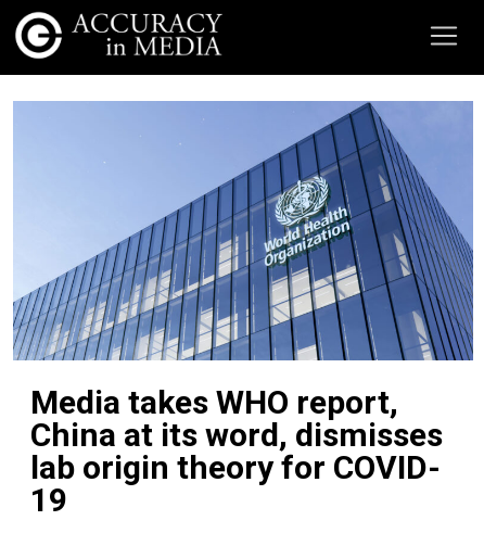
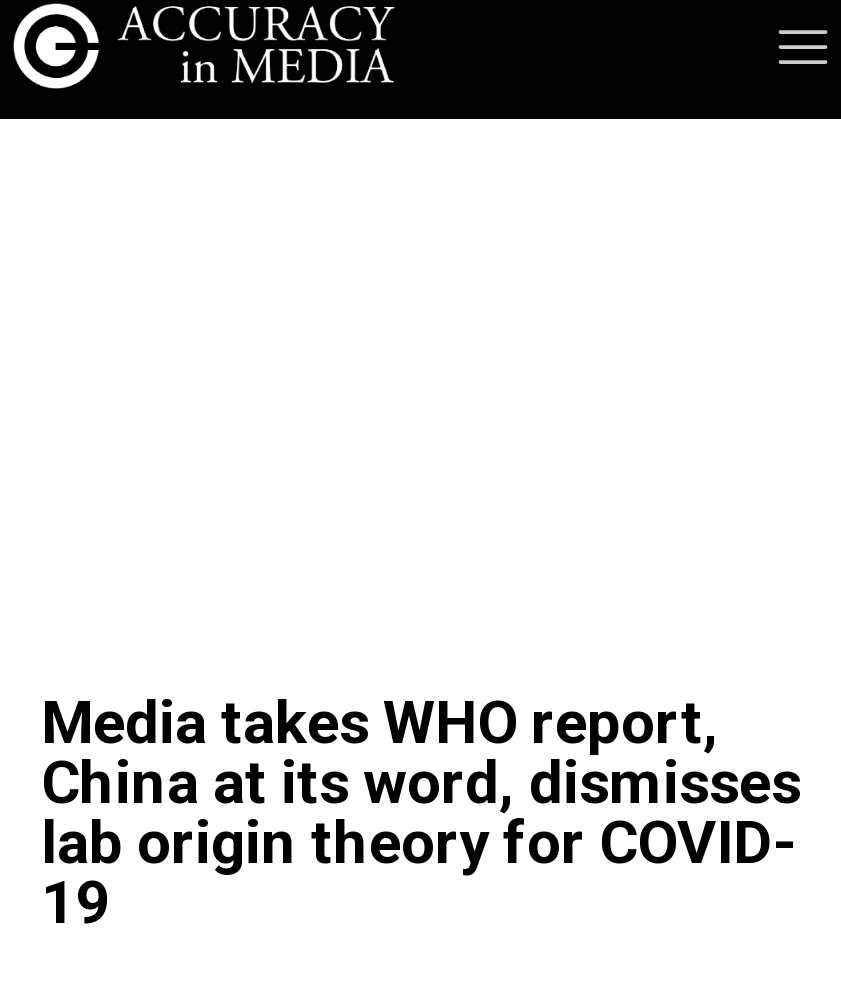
- [image]
